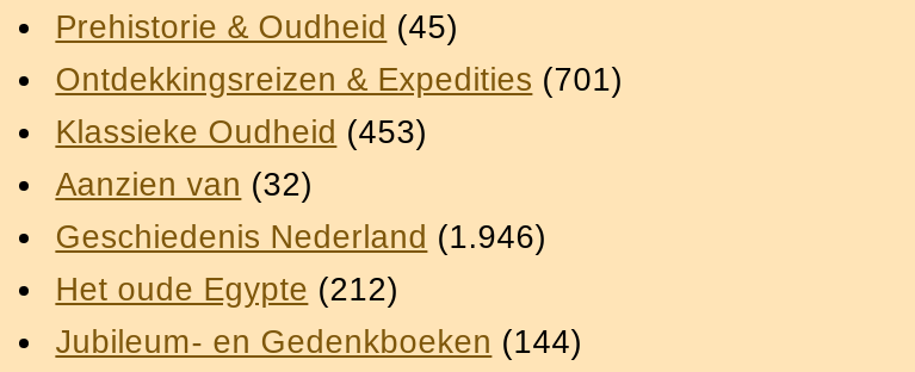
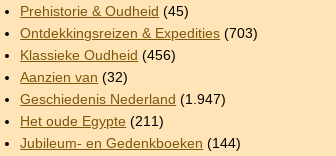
- Ontdekkingsreizen & Expedities (701)
+ Ontdekkingsreizen & Expedities (703)

- Klassieke Oudheid (453)
+ Klassieke Oudheid (456)

- Geschiedenis Nederland (1.946)
+ Geschiedenis Nederland (1.947)

- Het oude Egypte (212)
+ Het oude Egypte (211)
